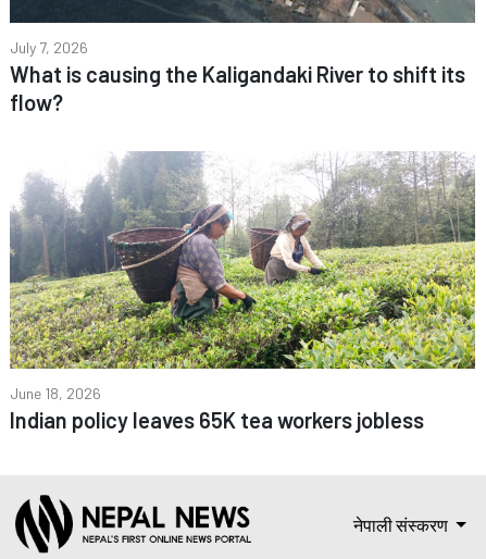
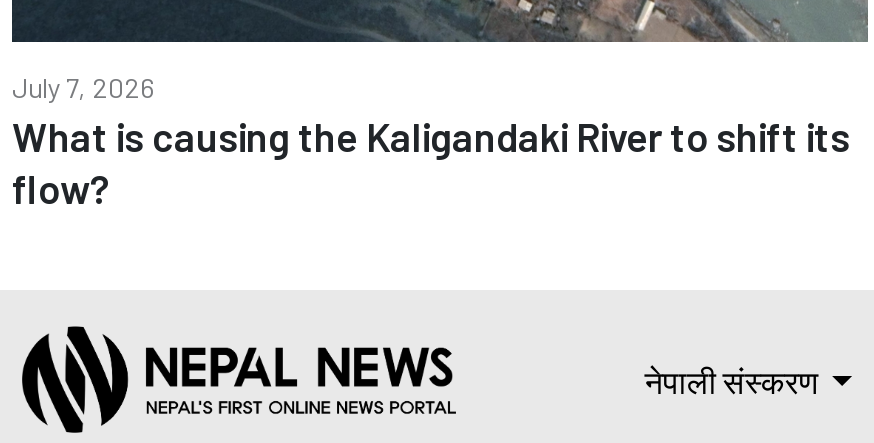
- [image]
- June 18, 2026
- Indian policy leaves 65K tea workers jobless
